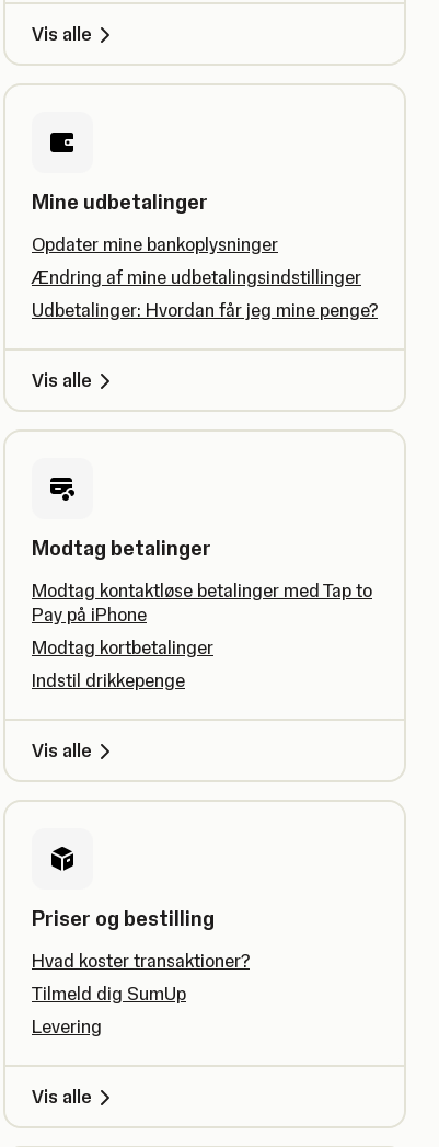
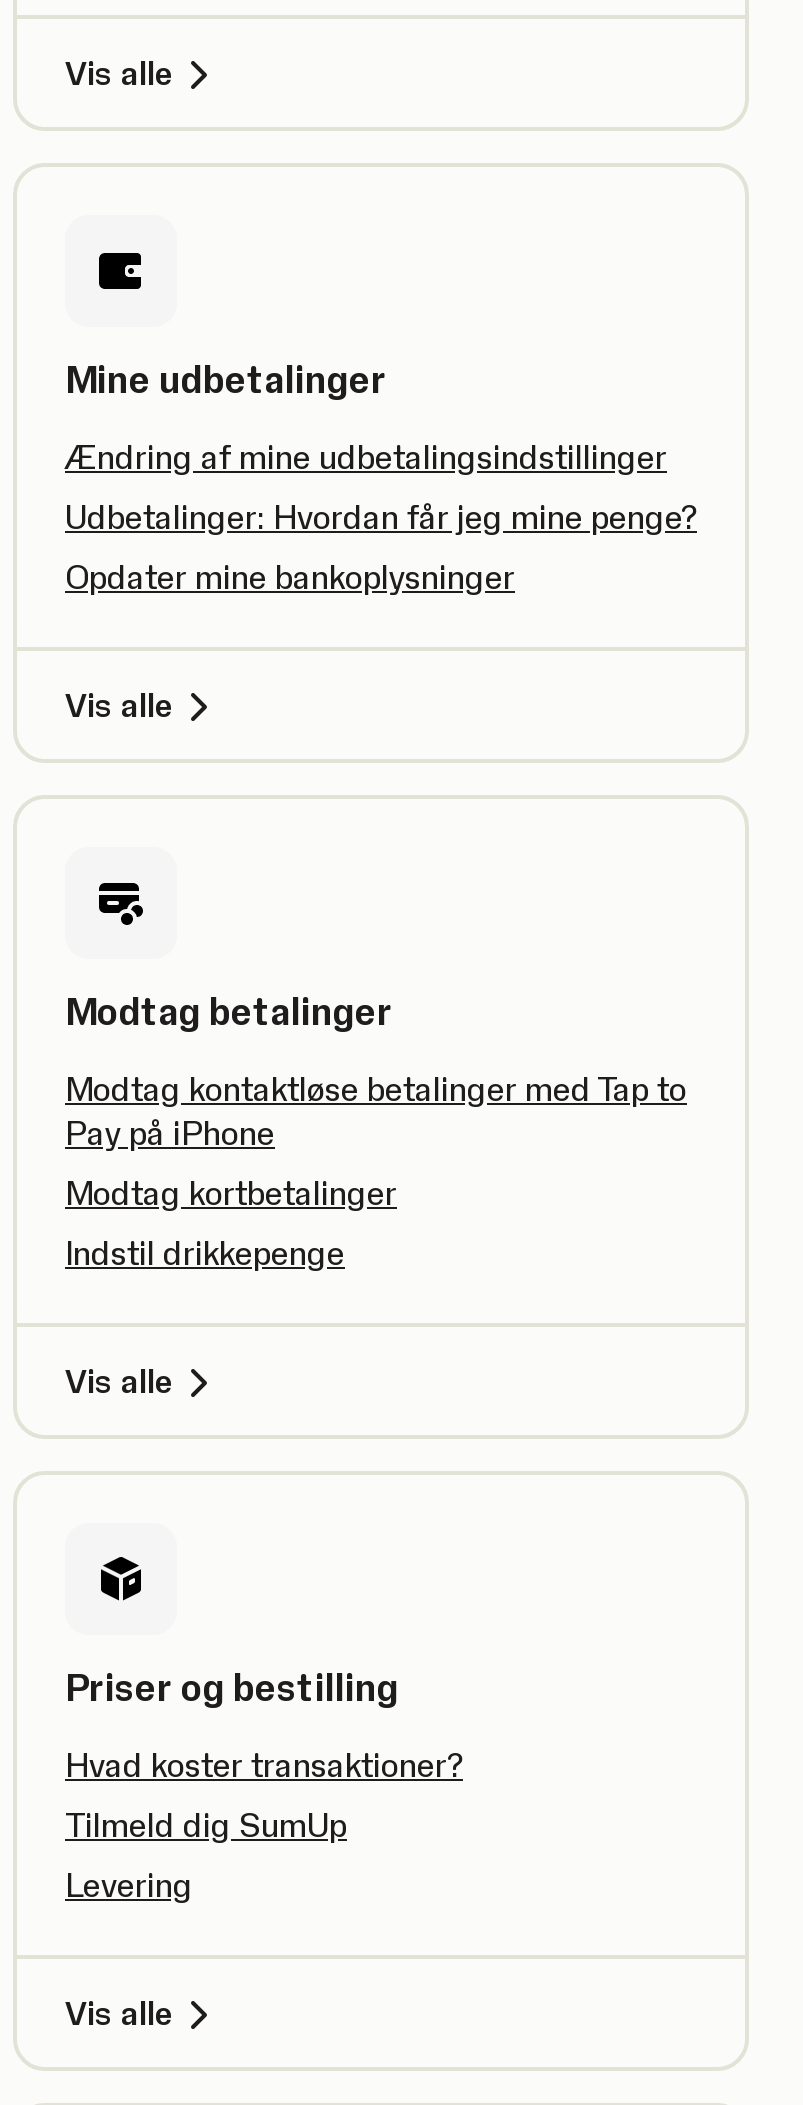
moved down: Opdater mine bankoplysninger

moved up: Ændring af mine udbetalingsindstillinger | Udbetalinger: Hvordan får jeg mine penge?
